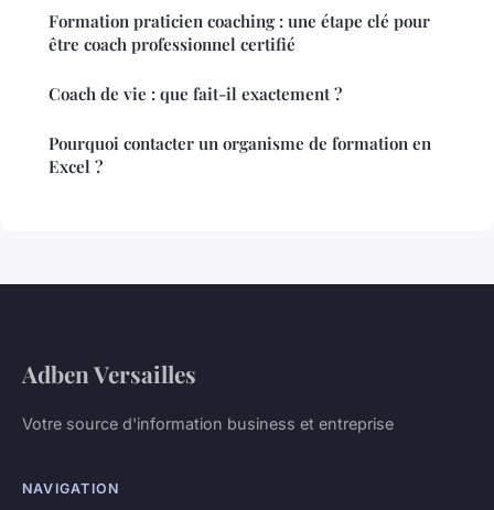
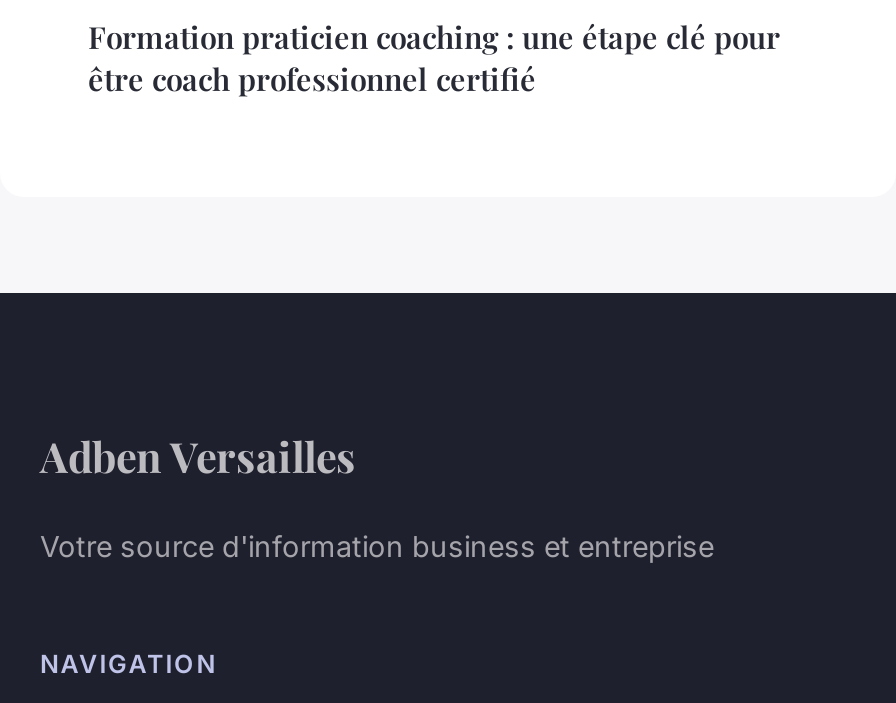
- Coach de vie : que fait-il exactement ?
- Pourquoi contacter un organisme de formation en
- Excel ?
